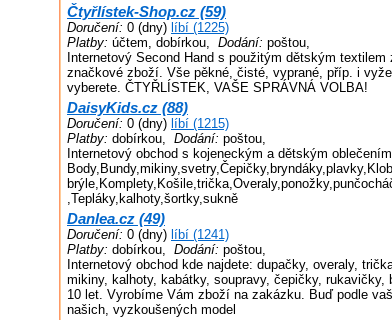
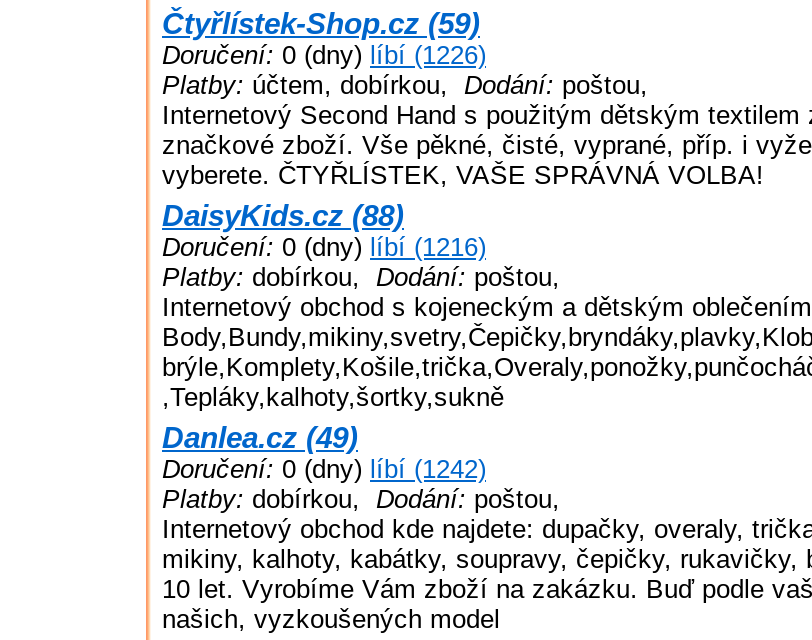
- Doručení: 0 (dny) líbí (1225)
+ Doručení: 0 (dny) líbí (1226)

- Doručení: 0 (dny) líbí (1215)
+ Doručení: 0 (dny) líbí (1216)

- Doručení: 0 (dny) líbí (1241)
+ Doručení: 0 (dny) líbí (1242)
